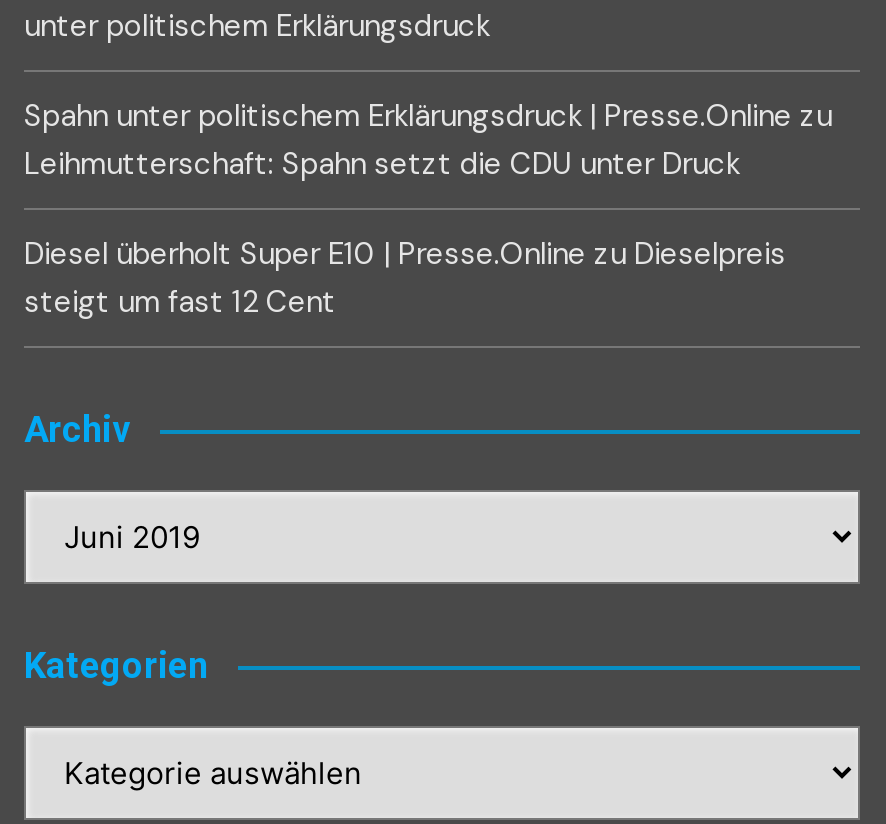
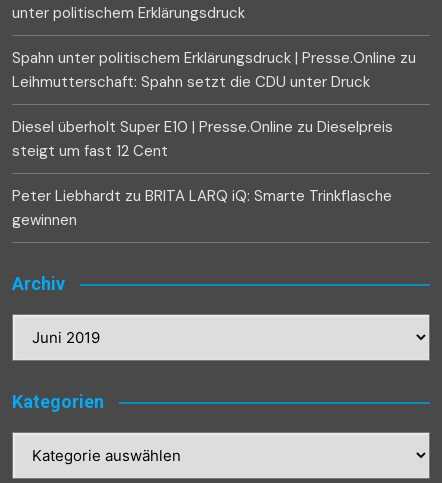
+ Peter Liebhardt zu BRITA LARQ iQ: Smarte Trinkflasche
+ gewinnen
